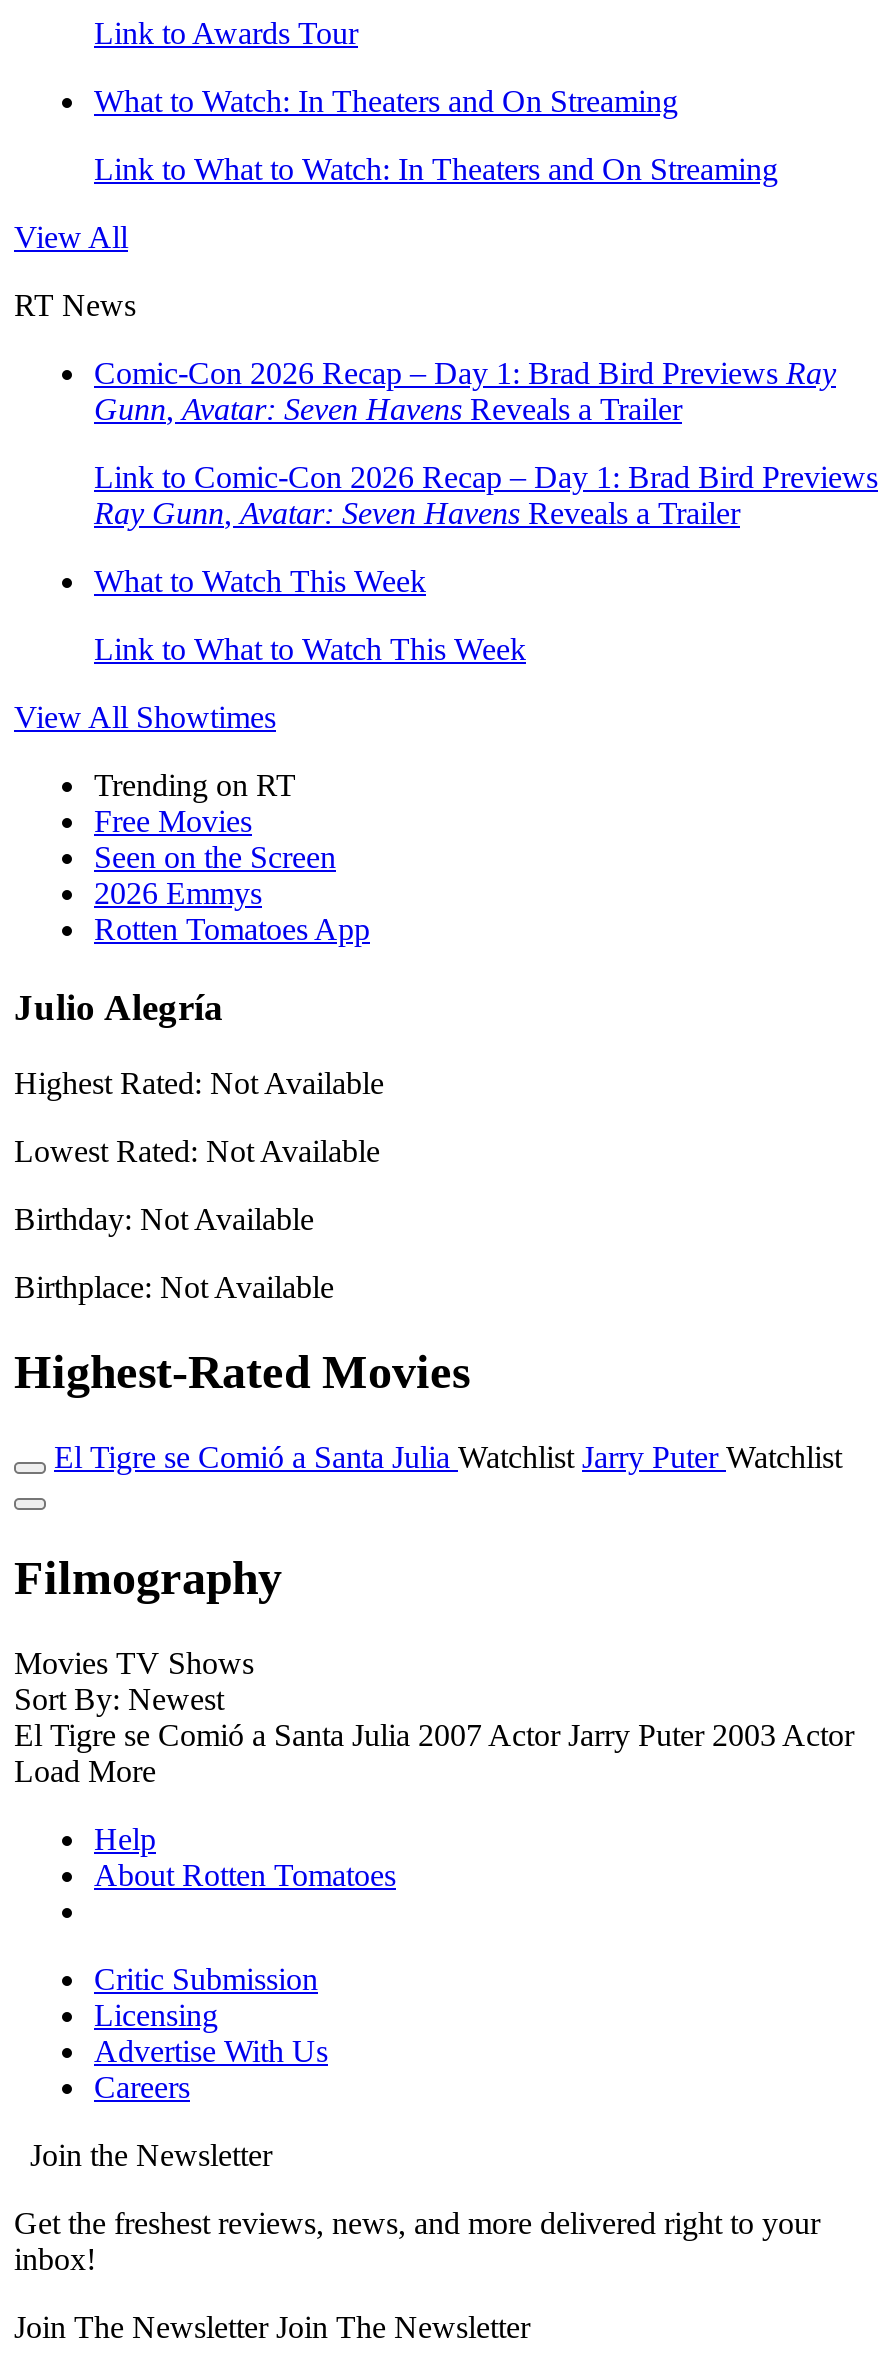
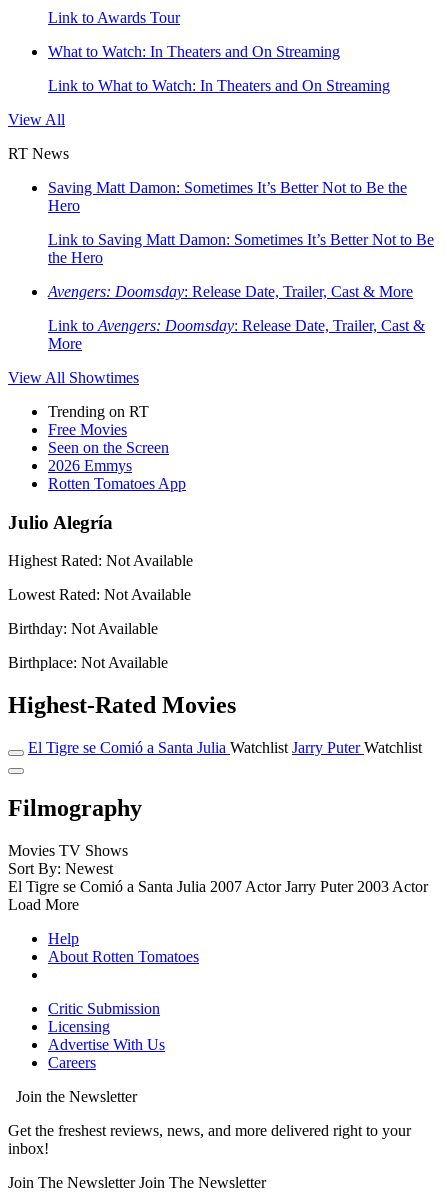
- Comic-Con 2026 Recap – Day 1: Brad Bird Previews Ray
- Gunn, Avatar: Seven Havens Reveals a Trailer
+ Saving Matt Damon: Sometimes It’s Better Not to Be the
+ Hero

- Link to Comic-Con 2026 Recap – Day 1: Brad Bird Previews
- Ray Gunn, Avatar: Seven Havens Reveals a Trailer
+ Link to Saving Matt Damon: Sometimes It’s Better Not to Be
+ the Hero

- What to Watch This Week
+ Avengers: Doomsday: Release Date, Trailer, Cast & More

- Link to What to Watch This Week
+ Link to Avengers: Doomsday: Release Date, Trailer, Cast &
+ More
